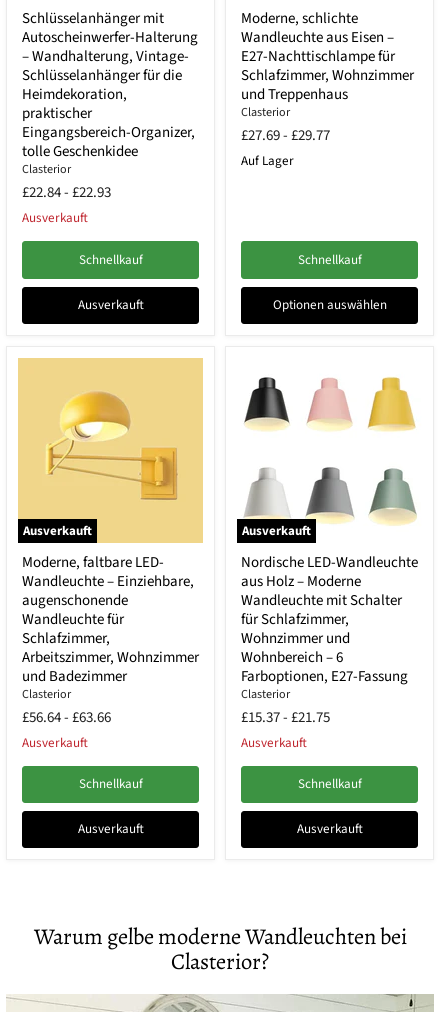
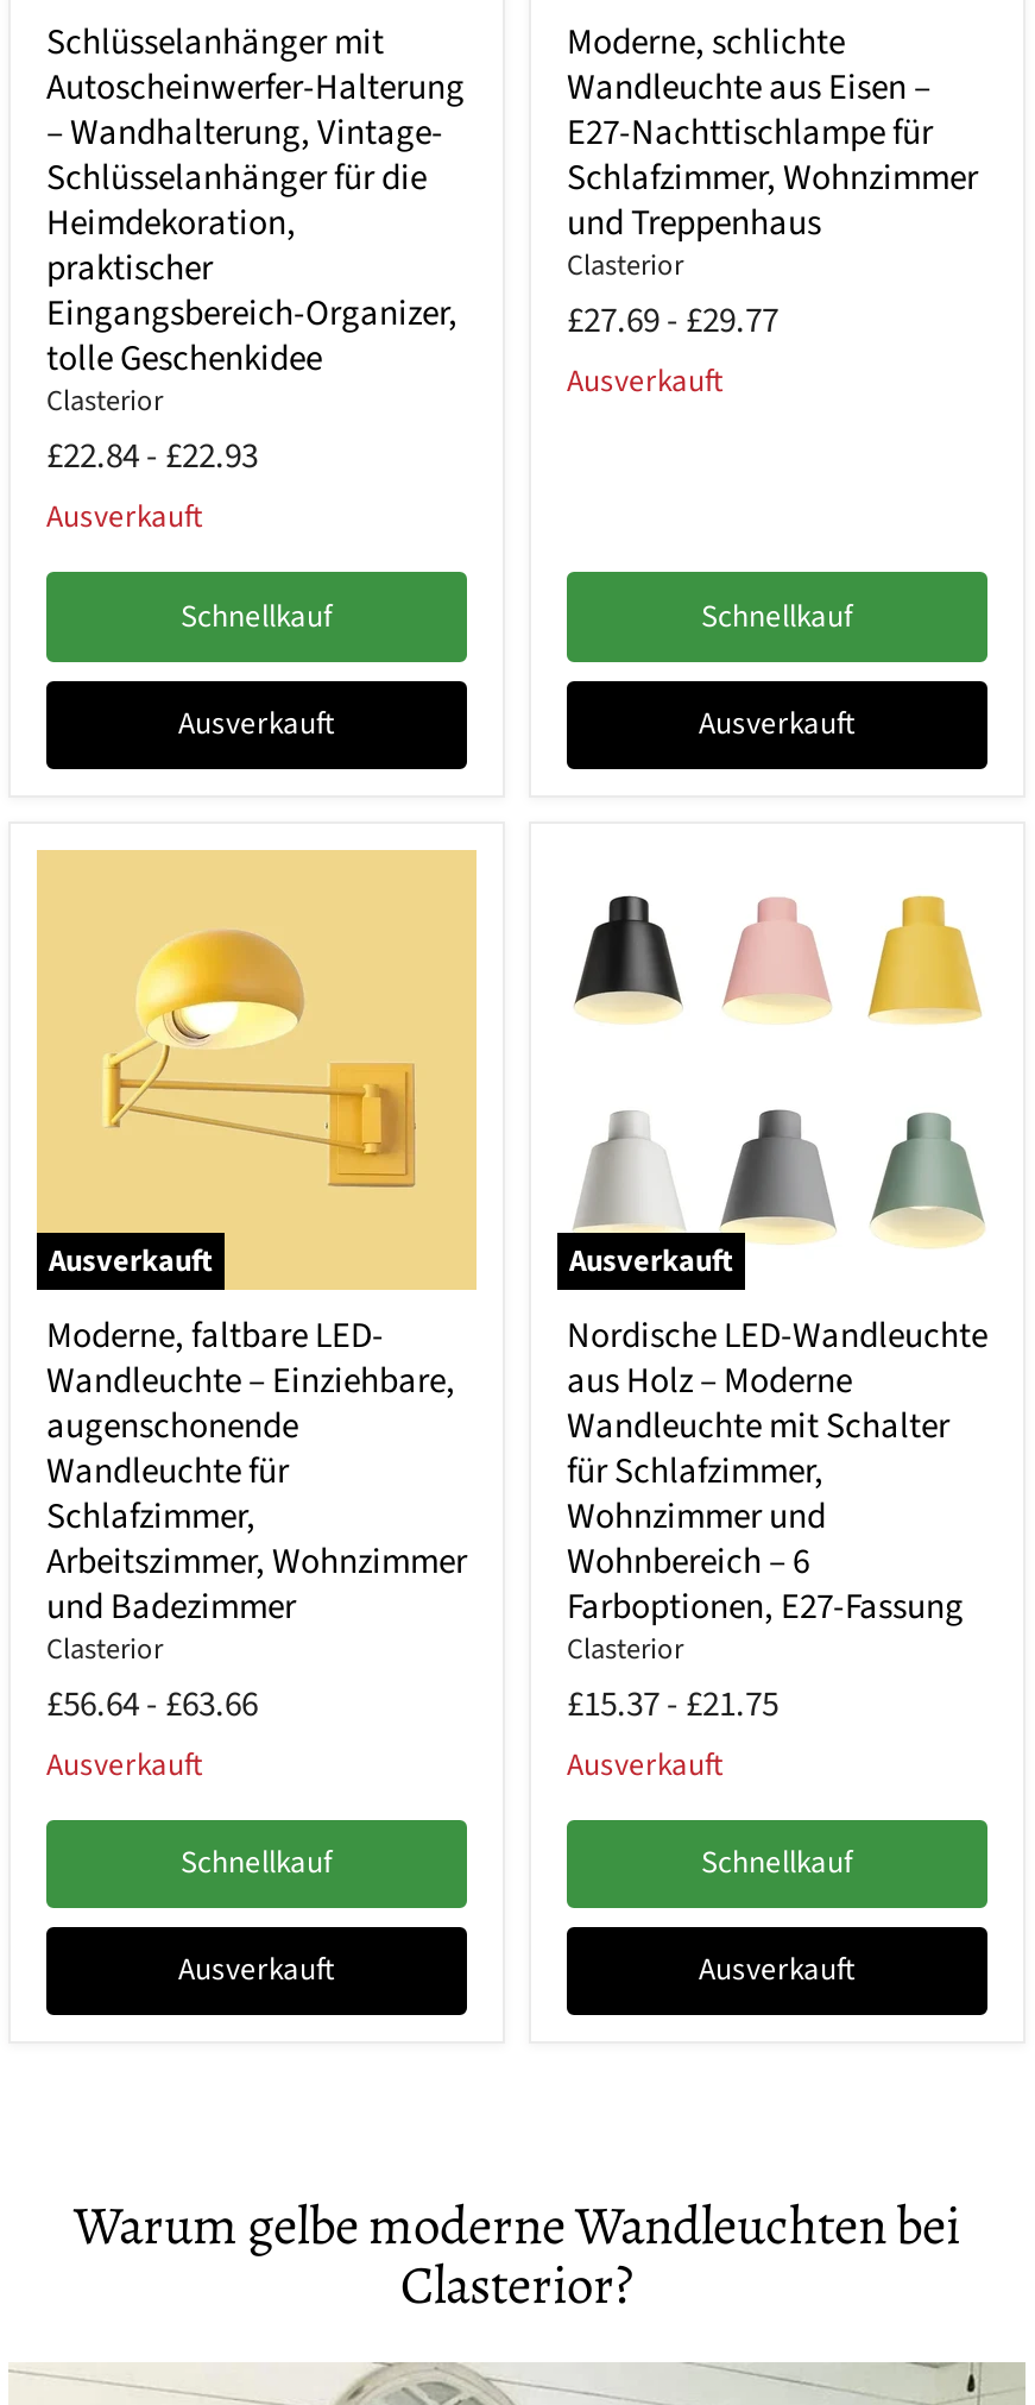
- Auf Lager
+ Ausverkauft

- Optionen auswählen
+ Ausverkauft
